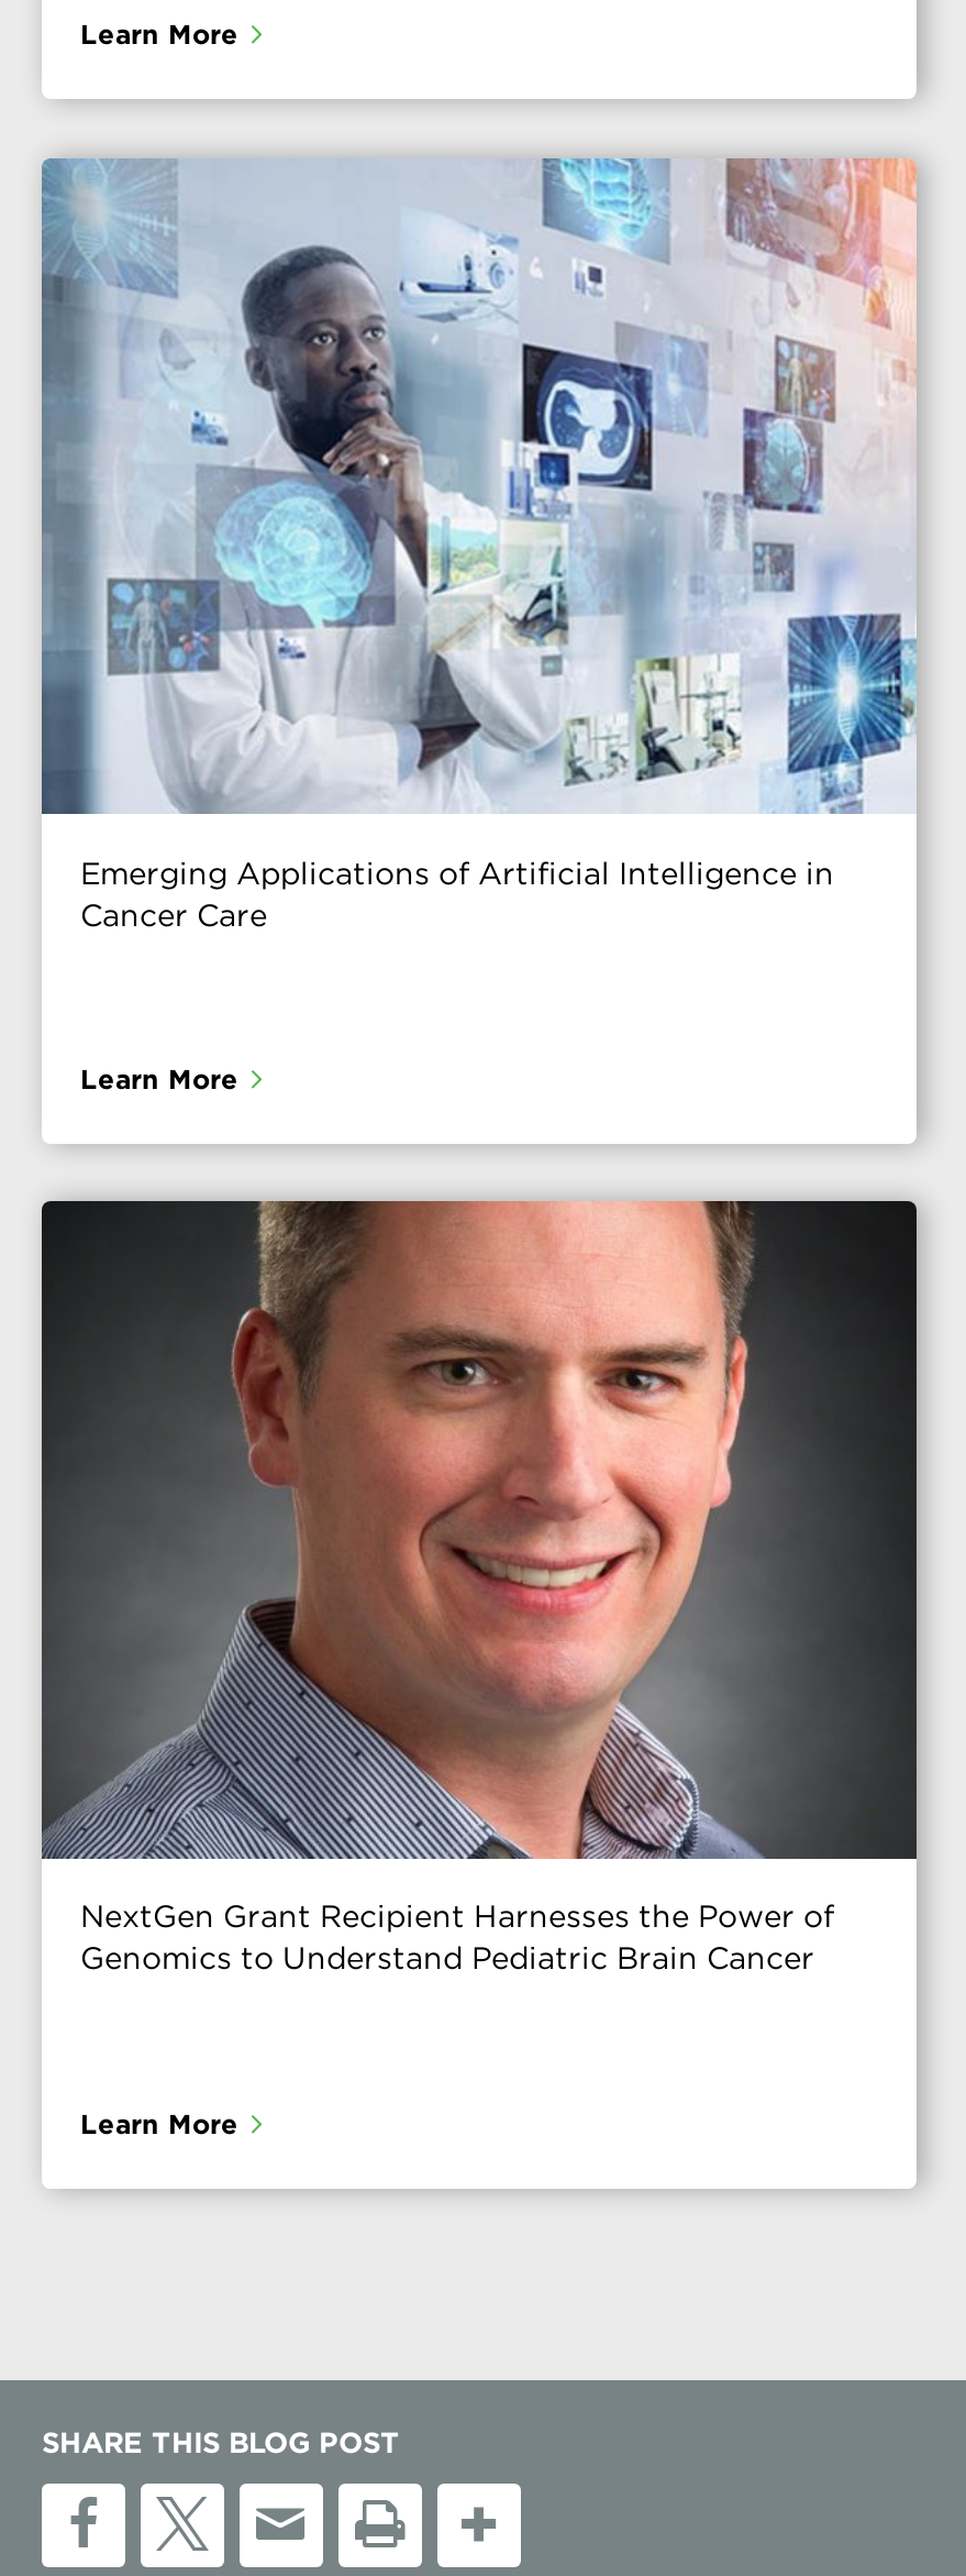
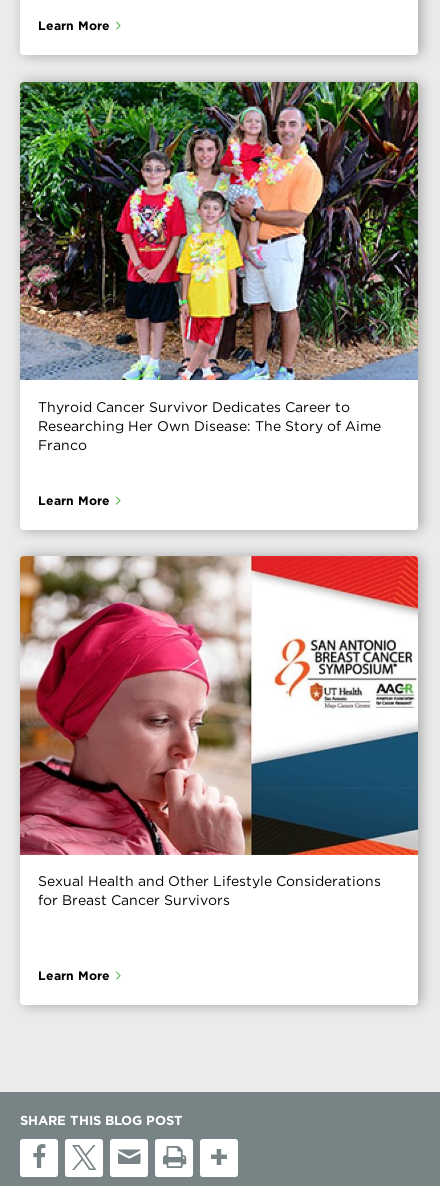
- [image]
- Emerging Applications of Artificial Intelligence in
- Cancer Care
+ [image]
+ Thyroid Cancer Survivor Dedicates Career to
+ Researching Her Own Disease: The Story of Aime
+ Franco

- [image]
- NextGen Grant Recipient Harnesses the Power of
- Genomics to Understand Pediatric Brain Cancer
+ [image]
+ Sexual Health and Other Lifestyle Considerations
+ for Breast Cancer Survivors
